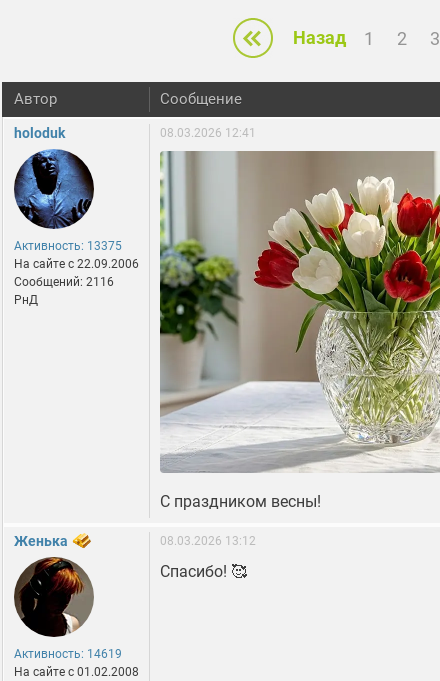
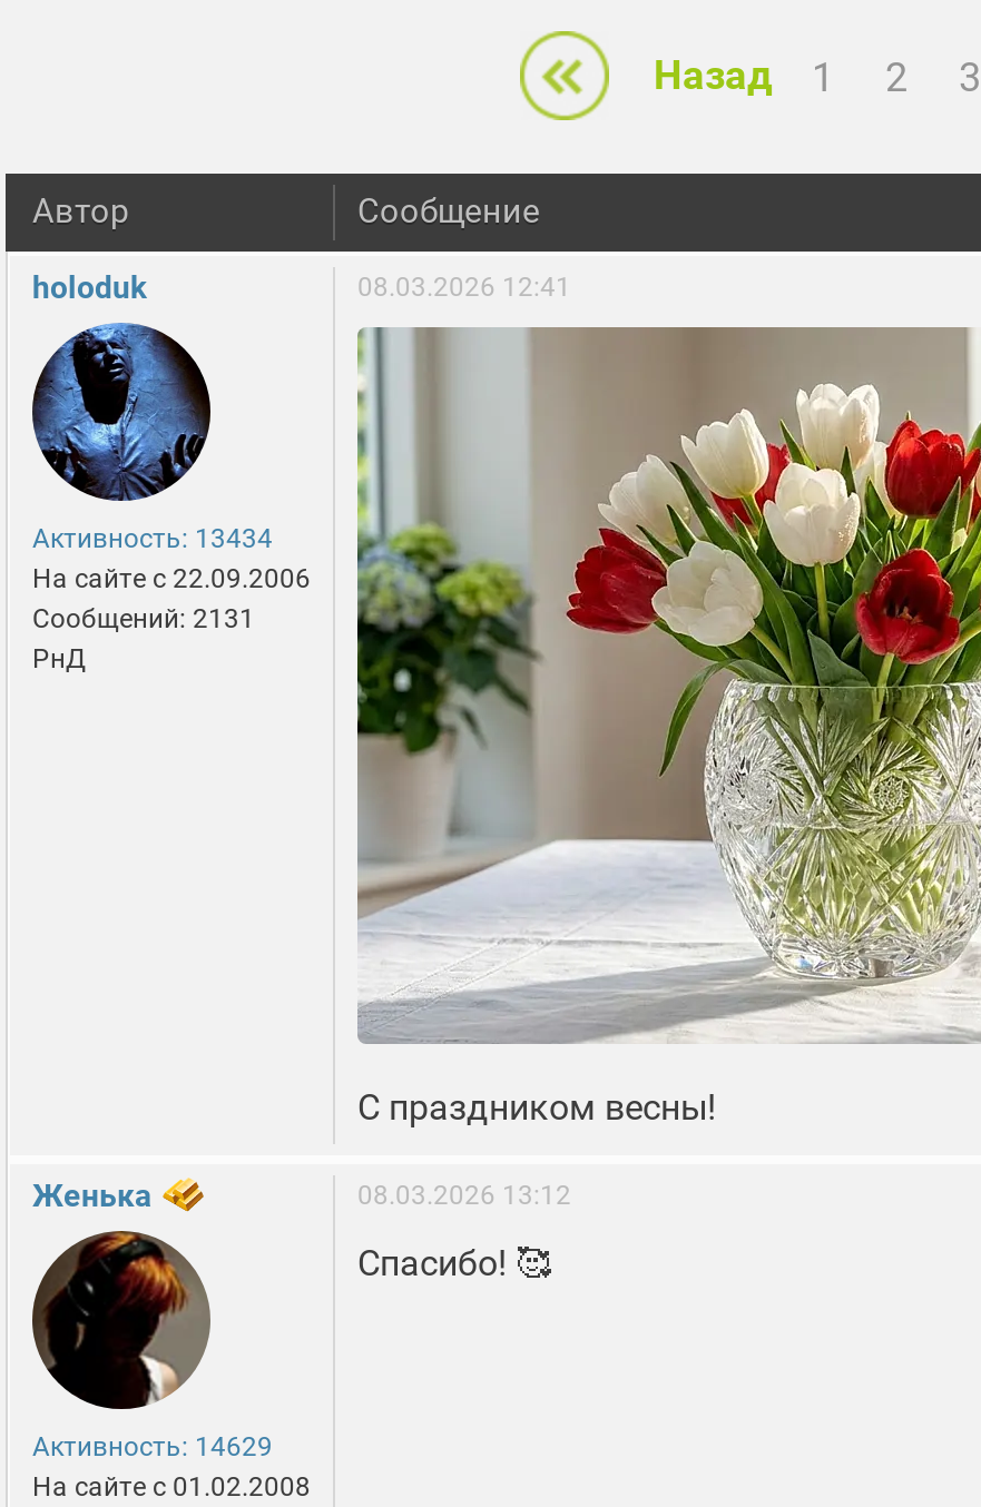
- Активность: 13375
+ Активность: 13434

- Сообщений: 2116
+ Сообщений: 2131

- Активность: 14619
+ Активность: 14629
